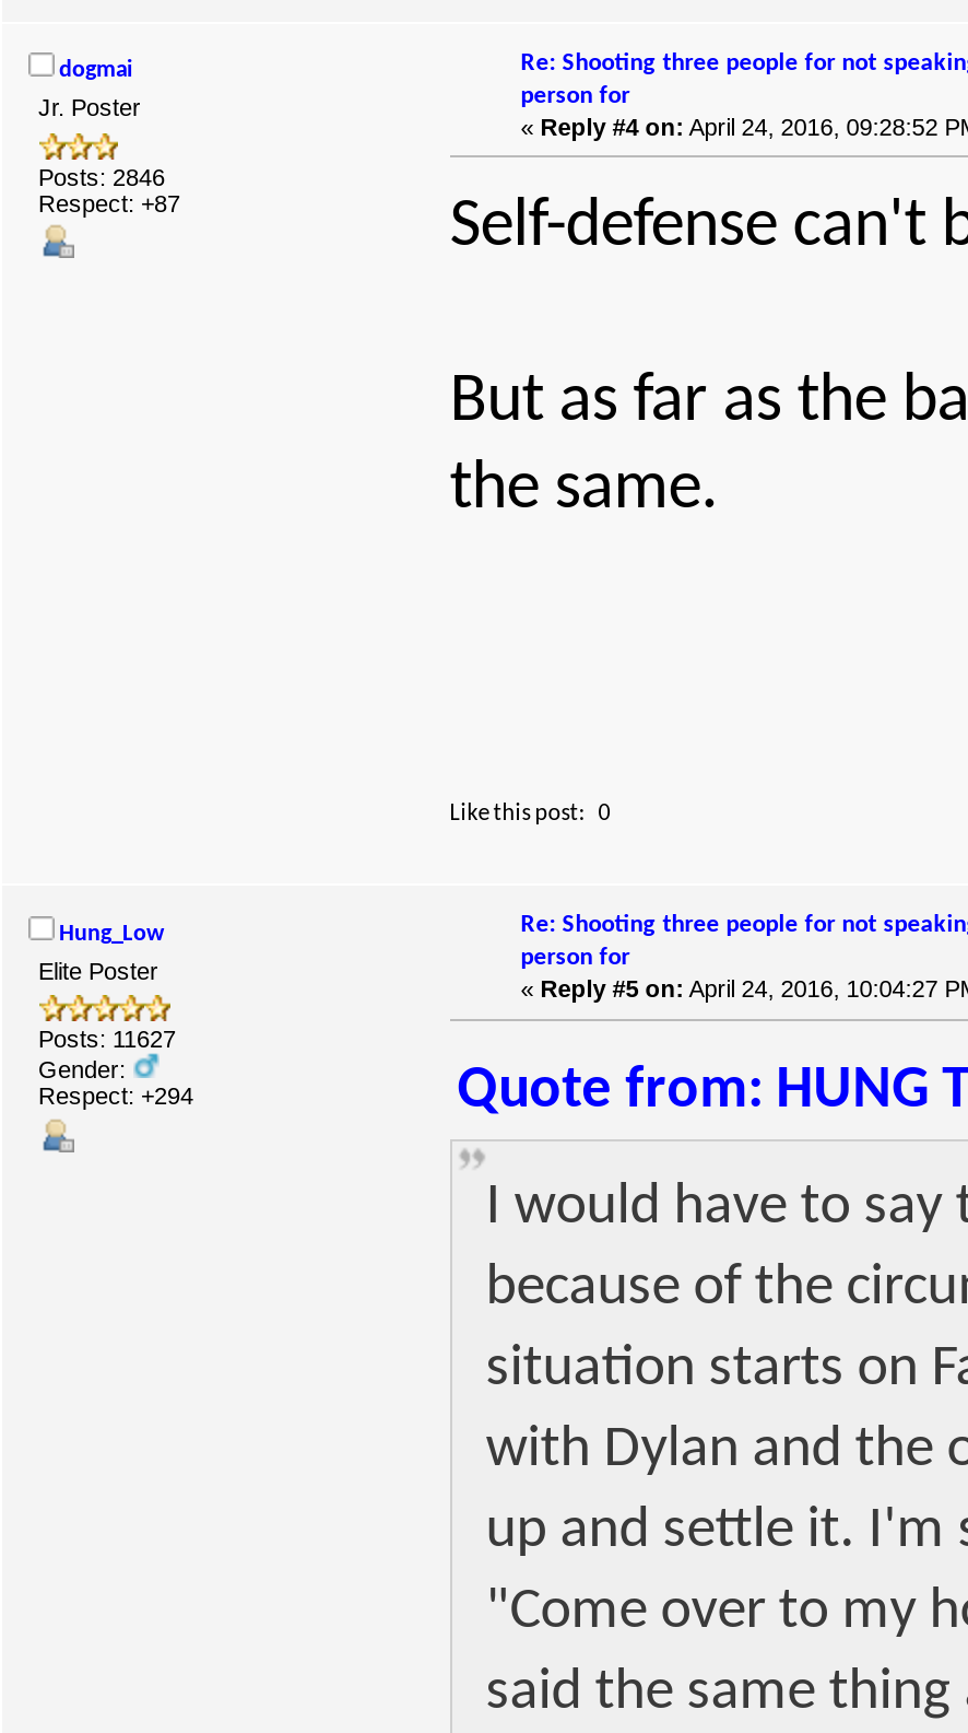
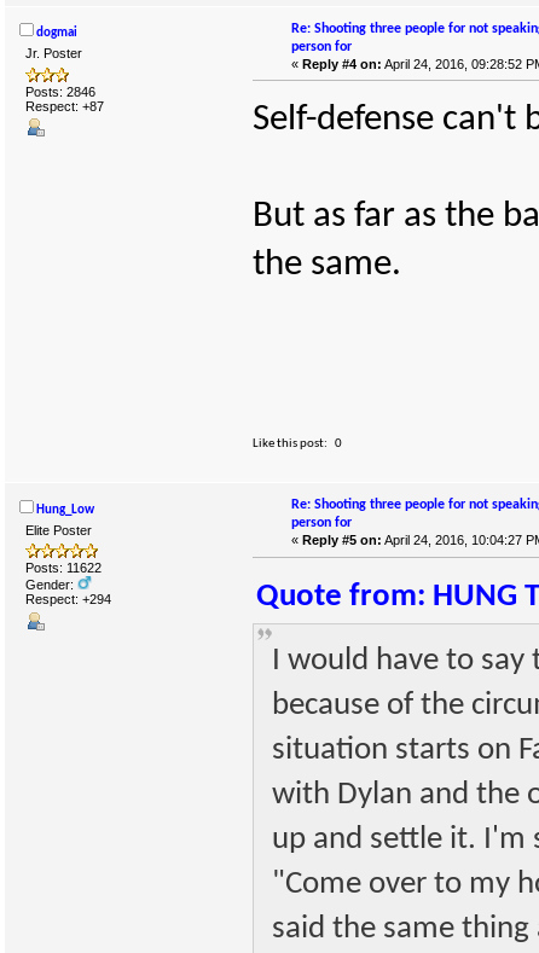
- Posts: 11627
+ Posts: 11622
